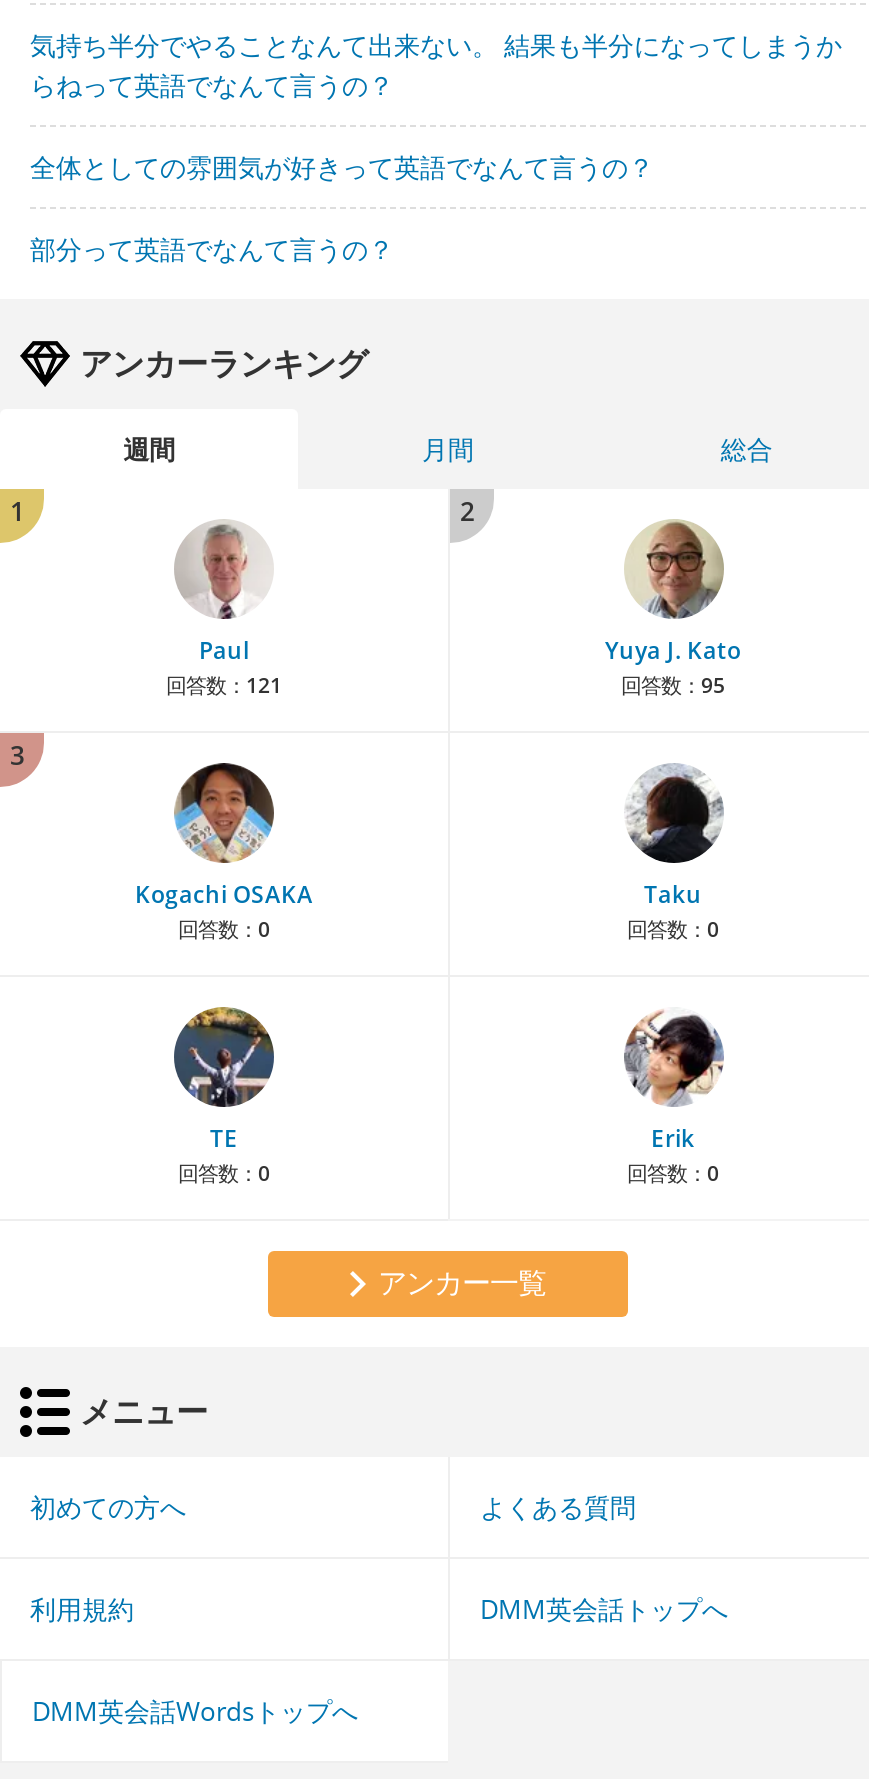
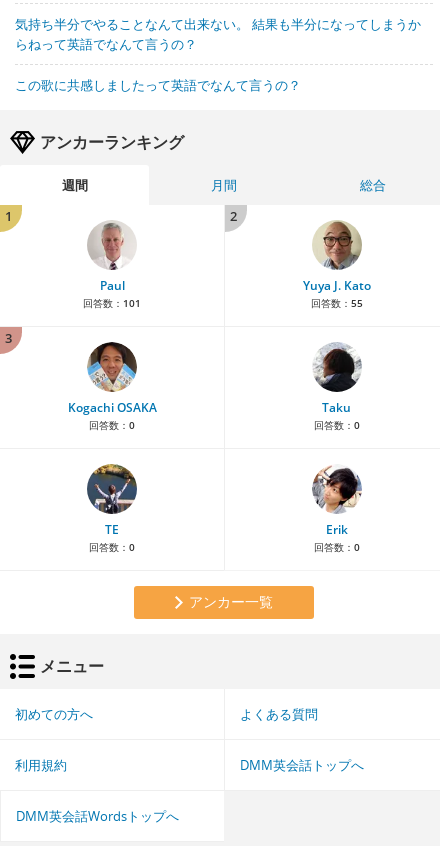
- 全体としての雰囲気が好きって英語でなんて言うの？
- 部分って英語でなんて言うの？
+ この歌に共感しましたって英語でなんて言うの？

- 回答数：121
+ 回答数：101

- 回答数：95
+ 回答数：55
